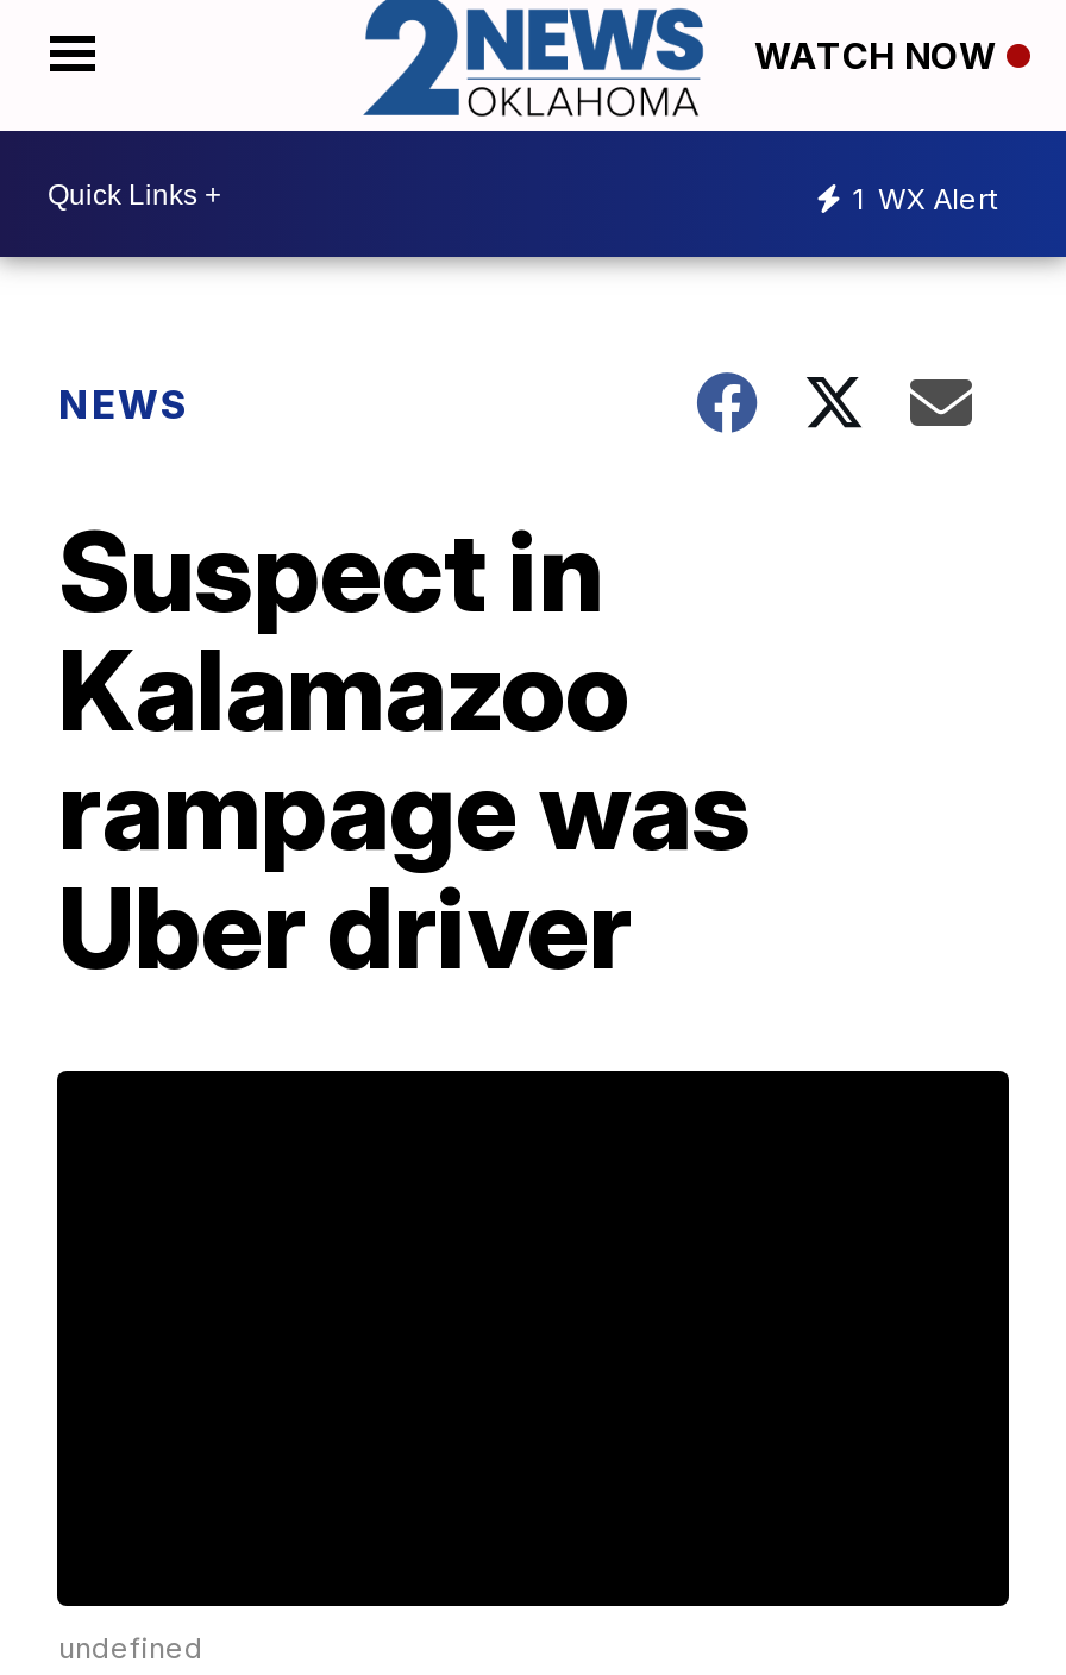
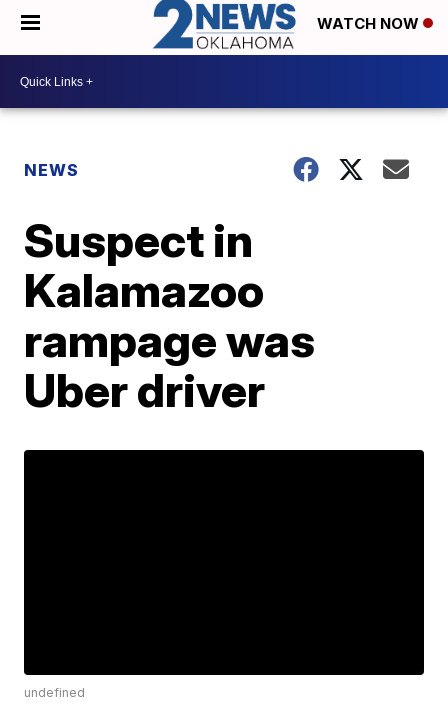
- 1 WX Alert
